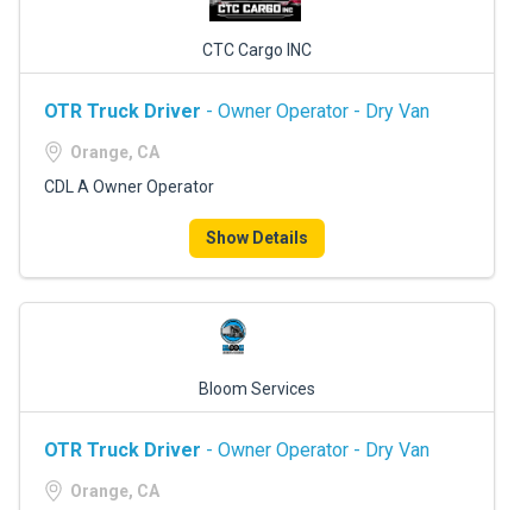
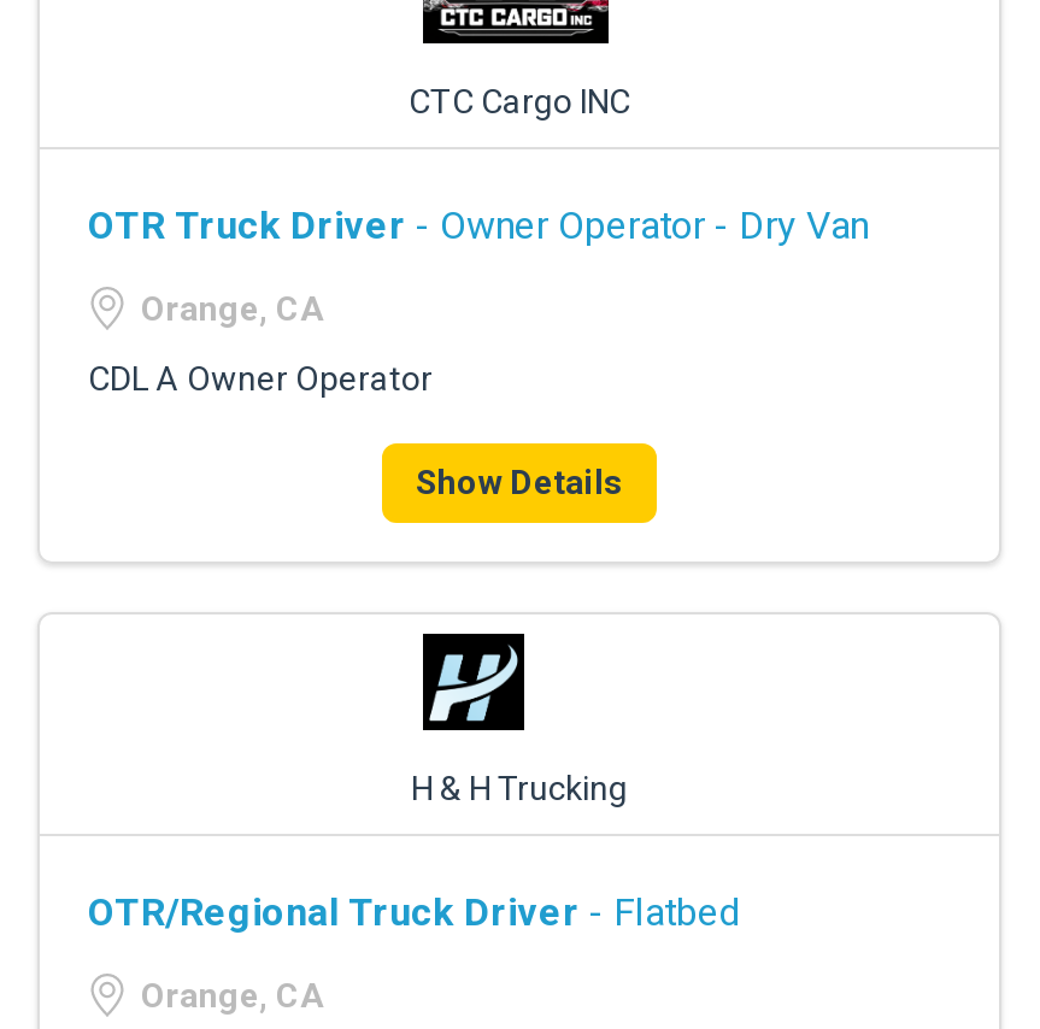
- [image]
- Bloom Services
+ [image]
+ H & H Trucking

- OTR Truck Driver - Owner Operator - Dry Van
+ OTR/Regional Truck Driver - Flatbed
